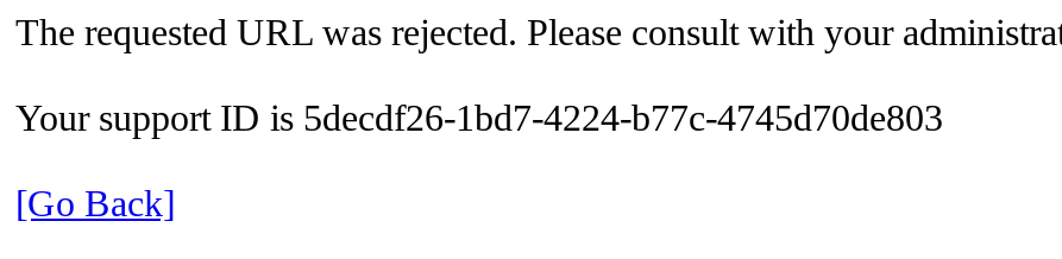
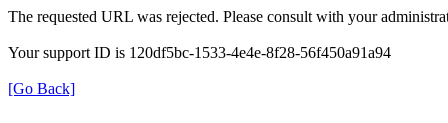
- Your support ID is 5decdf26-1bd7-4224-b77c-4745d70de803
+ Your support ID is 120df5bc-1533-4e4e-8f28-56f450a91a94
